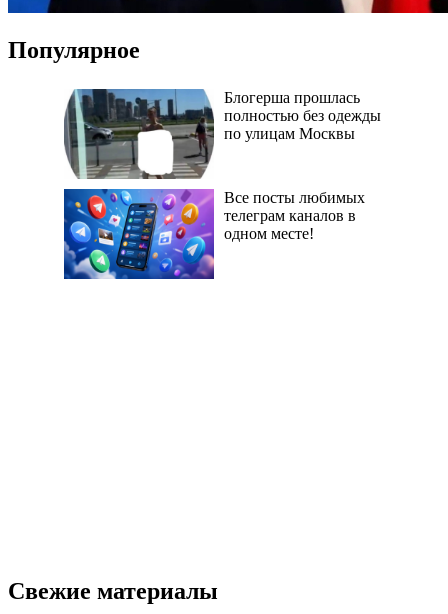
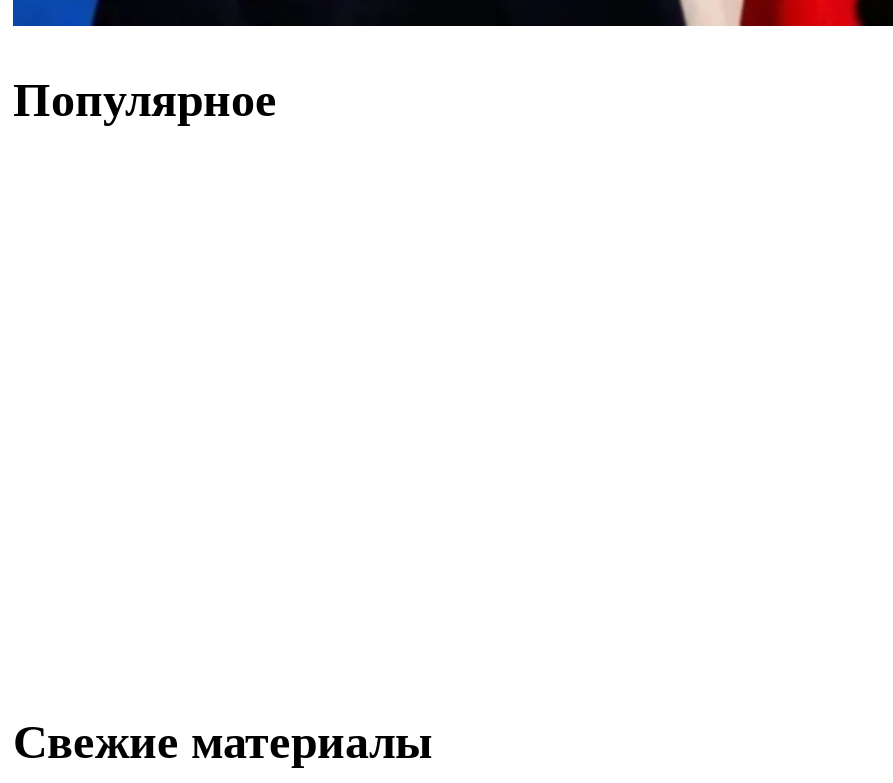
- [image]
- Блогерша прошлась
- полностью без одежды
- по улицам Москвы

- [image]
- Все посты любимых
- телеграм каналов в
- одном месте!
